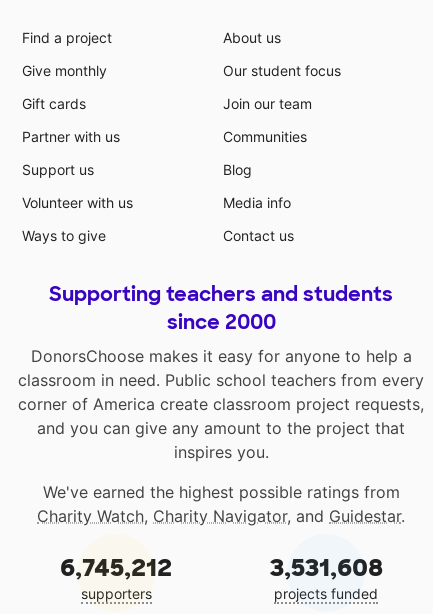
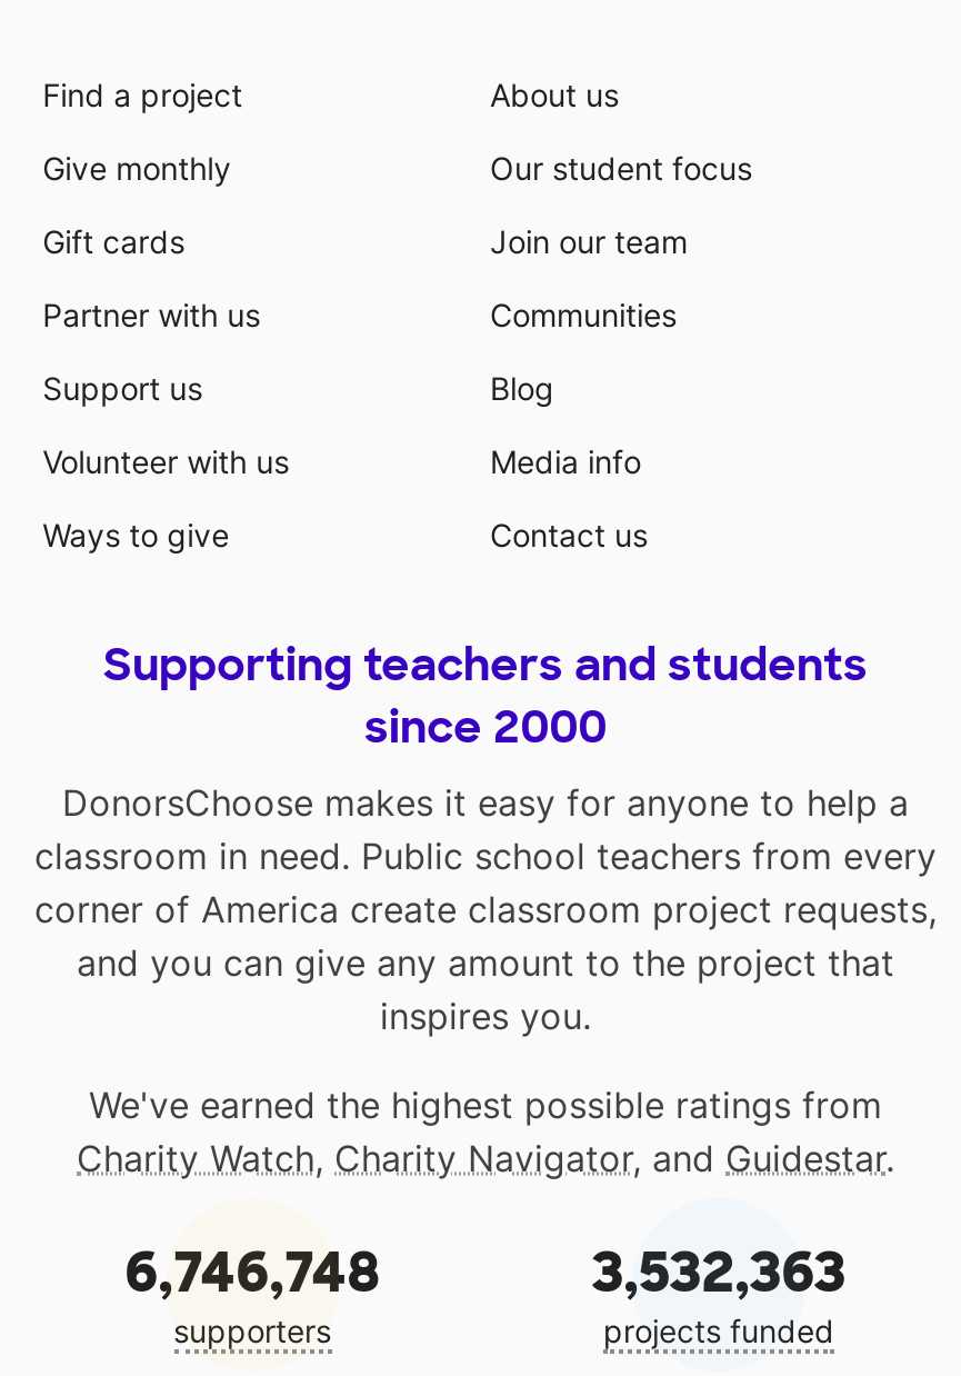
- 6,745,212
+ 6,746,748

- 3,531,608
+ 3,532,363
